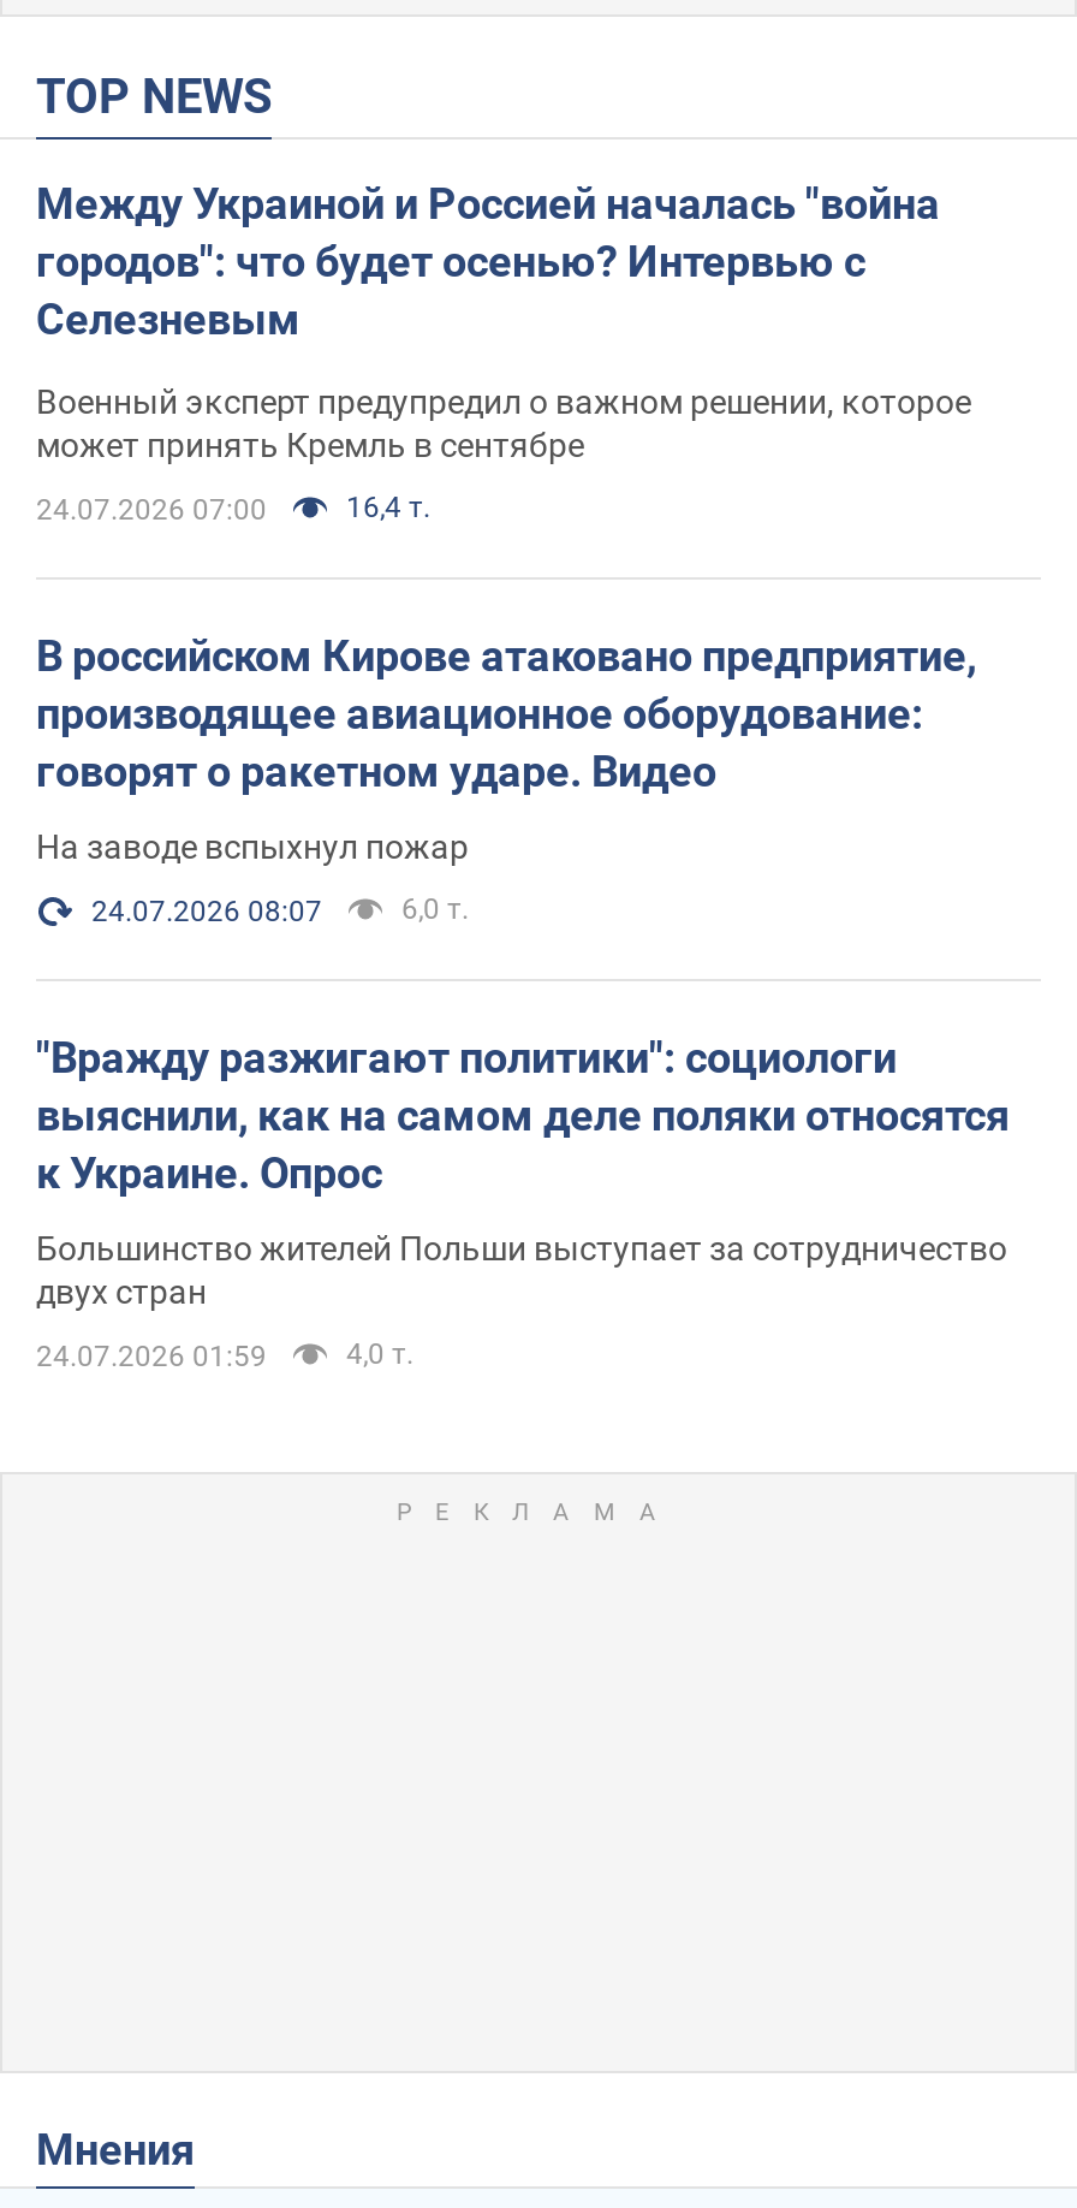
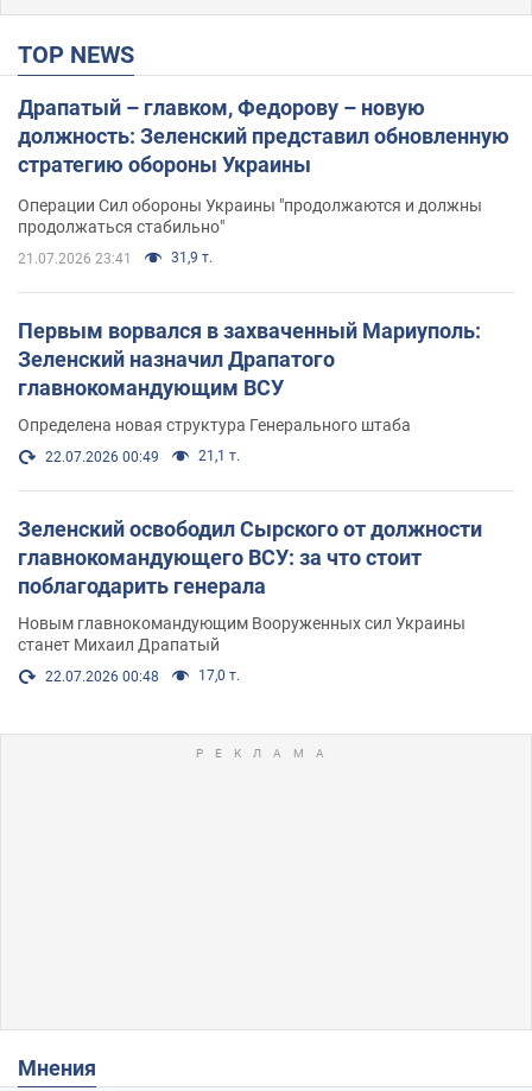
- Между Украиной и Россией началась "война
- городов": что будет осенью? Интервью с
- Селезневым
+ Драпатый – главком, Федорову – новую
+ должность: Зеленский представил обновленную
+ стратегию обороны Украины

- Военный эксперт предупредил о важном решении, которое
- может принять Кремль в сентябре
+ Операции Сил обороны Украины "продолжаются и должны
+ продолжаться стабильно"

- 24.07.2026 07:00
- 16,4 т.
+ 21.07.2026 23:41
+ 31,9 т.

- В российском Кирове атаковано предприятие,
- производящее авиационное оборудование:
- говорят о ракетном ударе. Видео
+ Первым ворвался в захваченный Мариуполь:
+ Зеленский назначил Драпатого
+ главнокомандующим ВСУ

- На заводе вспыхнул пожар
+ Определена новая структура Генерального штаба

- 24.07.2026 08:07
- 6,0 т.
+ 22.07.2026 00:49
+ 21,1 т.

- "Вражду разжигают политики": социологи
- выяснили, как на самом деле поляки относятся
- к Украине. Опрос
+ Зеленский освободил Сырского от должности
+ главнокомандующего ВСУ: за что стоит
+ поблагодарить генерала

- Большинство жителей Польши выступает за сотрудничество
- двух стран
+ Новым главнокомандующим Вооруженных сил Украины
+ станет Михаил Драпатый

- 24.07.2026 01:59
- 4,0 т.
+ 22.07.2026 00:48
+ 17,0 т.
